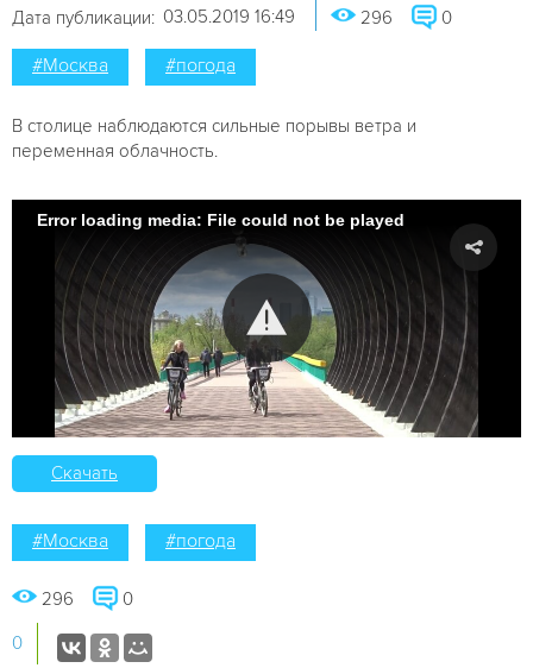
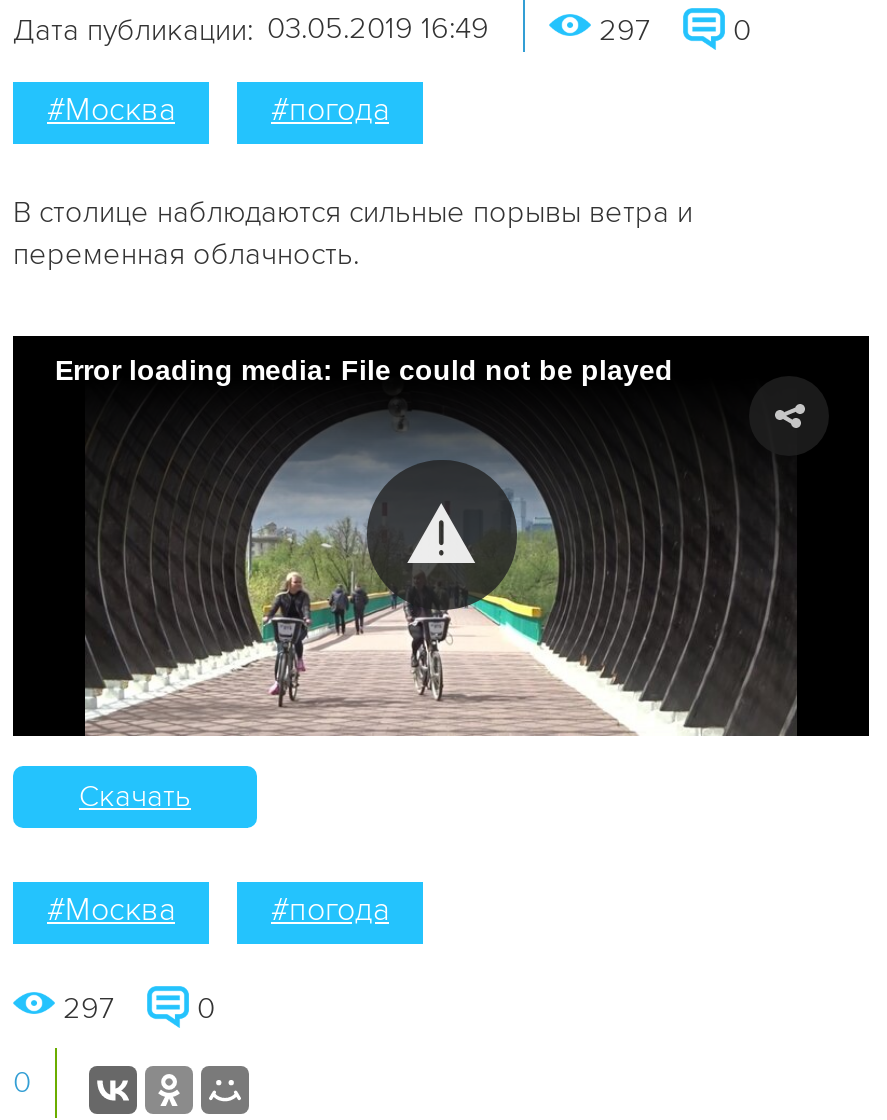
- 296
+ 297

- 296
+ 297
